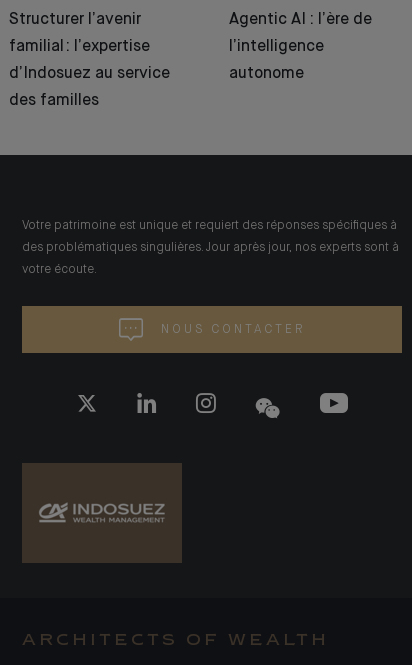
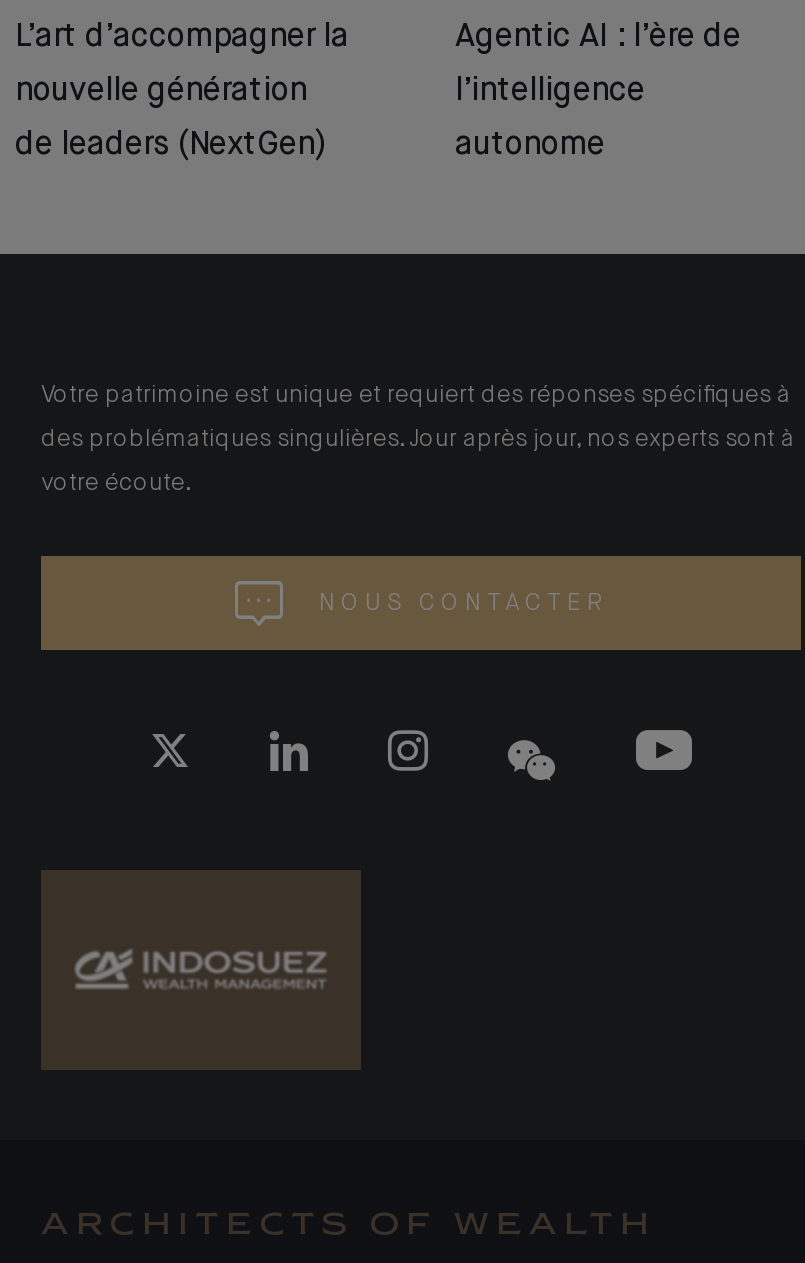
- Structurer l’avenir
- familial : l’expertise
- d’Indosuez au service
- des familles
+ L’art d’accompagner la
+ nouvelle génération
+ de leaders (NextGen)
